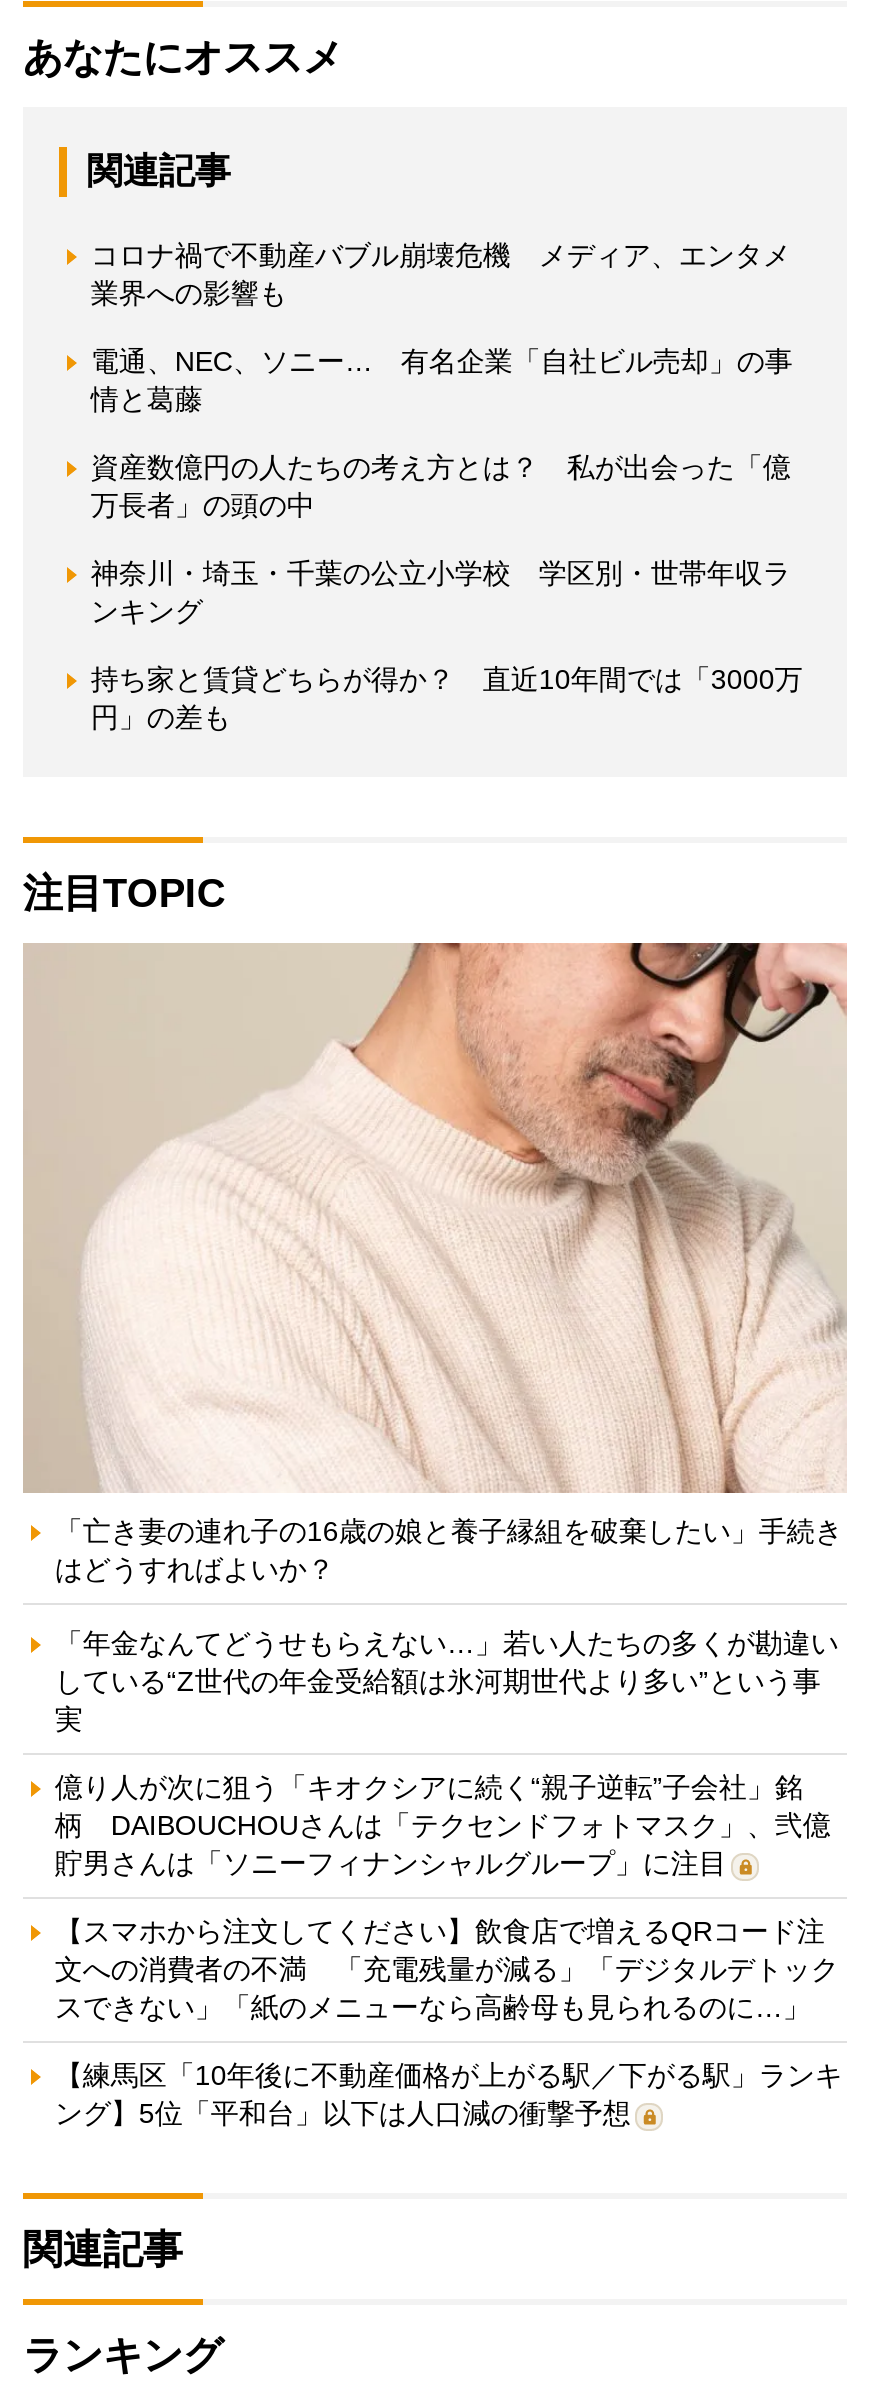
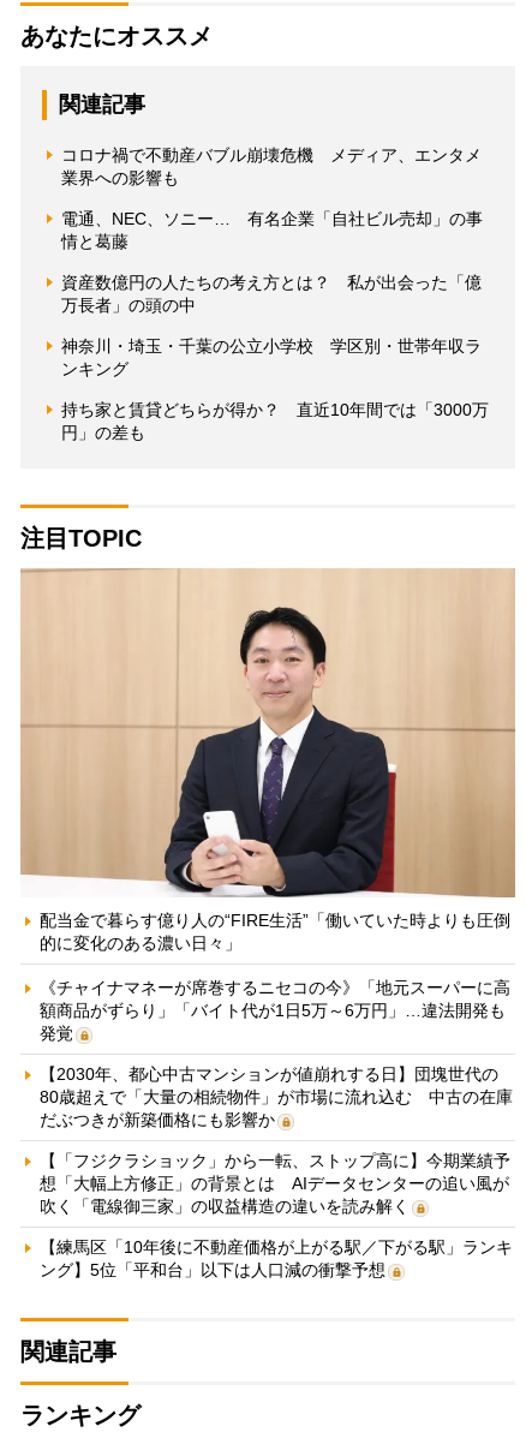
- [image]
- 「亡き妻の連れ子の16歳の娘と養子縁組を破棄したい」手続き
- はどうすればよいか？
+ [image]
+ 配当金で暮らす億り人の“FIRE生活”「働いていた時よりも圧倒
+ 的に変化のある濃い日々」

- 「年金なんてどうせもらえない…」若い人たちの多くが勘違い
- している“Z世代の年金受給額は氷河期世代より多い”という事
- 実
+ 《チャイナマネーが席巻するニセコの今》「地元スーパーに高
+ 額商品がずらり」「バイト代が1日5万～6万円」…違法開発も
+ 発覚

- 億り人が次に狙う「キオクシアに続く“親子逆転”子会社」銘
- 柄 DAIBOUCHOUさんは「テクセンドフォトマスク」、弐億
- 貯男さんは「ソニーフィナンシャルグループ」に注目
+ 【2030年、都心中古マンションが値崩れする日】団塊世代の
+ 80歳超えで「大量の相続物件」が市場に流れ込む 中古の在庫
+ だぶつきが新築価格にも影響か

- 【スマホから注文してください】飲食店で増えるQRコード注
- 文への消費者の不満 「充電残量が減る」「デジタルデトック
- スできない」「紙のメニューなら高齢母も見られるのに…」
+ 【「フジクラショック」から一転、ストップ高に】今期業績予
+ 想「大幅上方修正」の背景とは AIデータセンターの追い風が
+ 吹く「電線御三家」の収益構造の違いを読み解く
